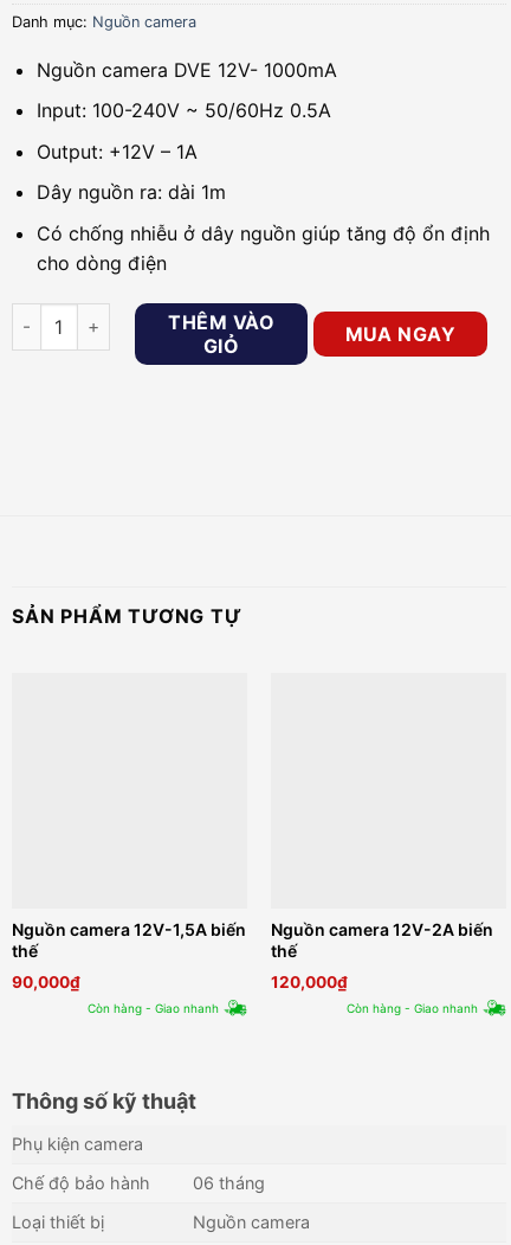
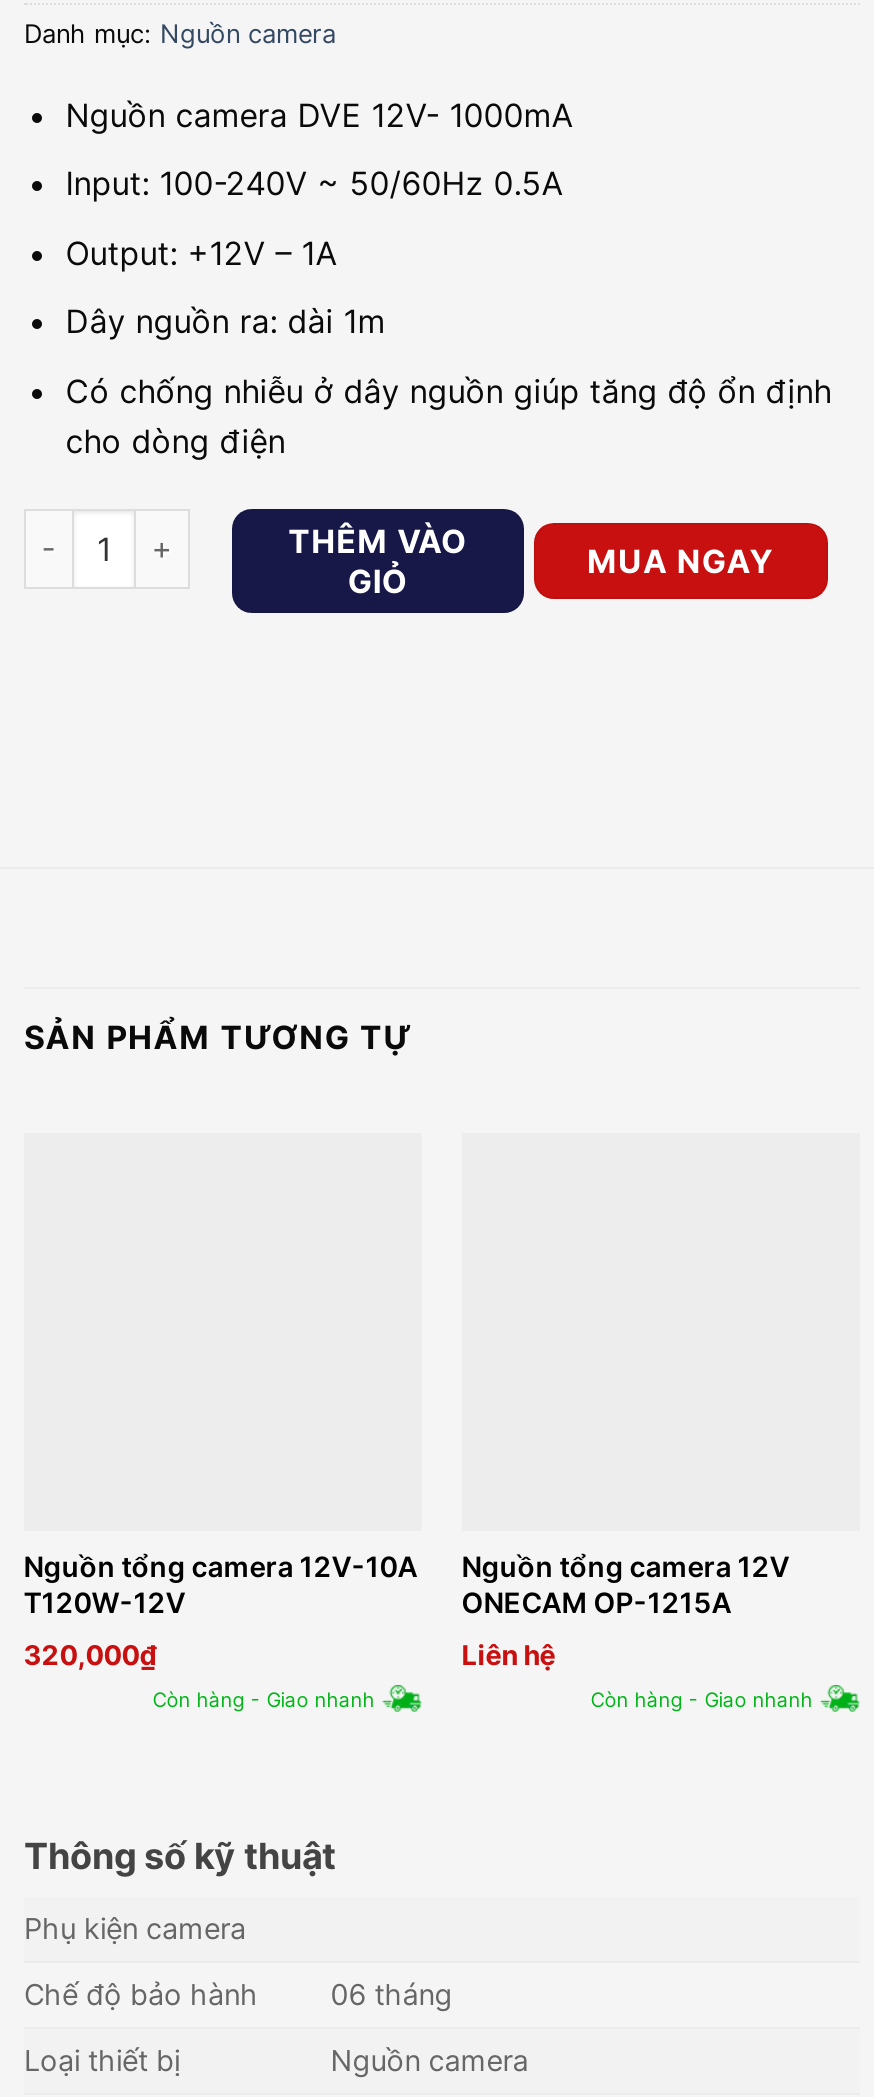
- Nguồn camera 12V-1,5A biến
- thế
+ Nguồn tổng camera 12V-10A
+ T120W-12V

- Nguồn camera 12V-2A biến
- thế
+ Nguồn tổng camera 12V
+ ONECAM OP-1215A

- 90,000₫
+ 320,000₫

- 120,000₫
+ Liên hệ
